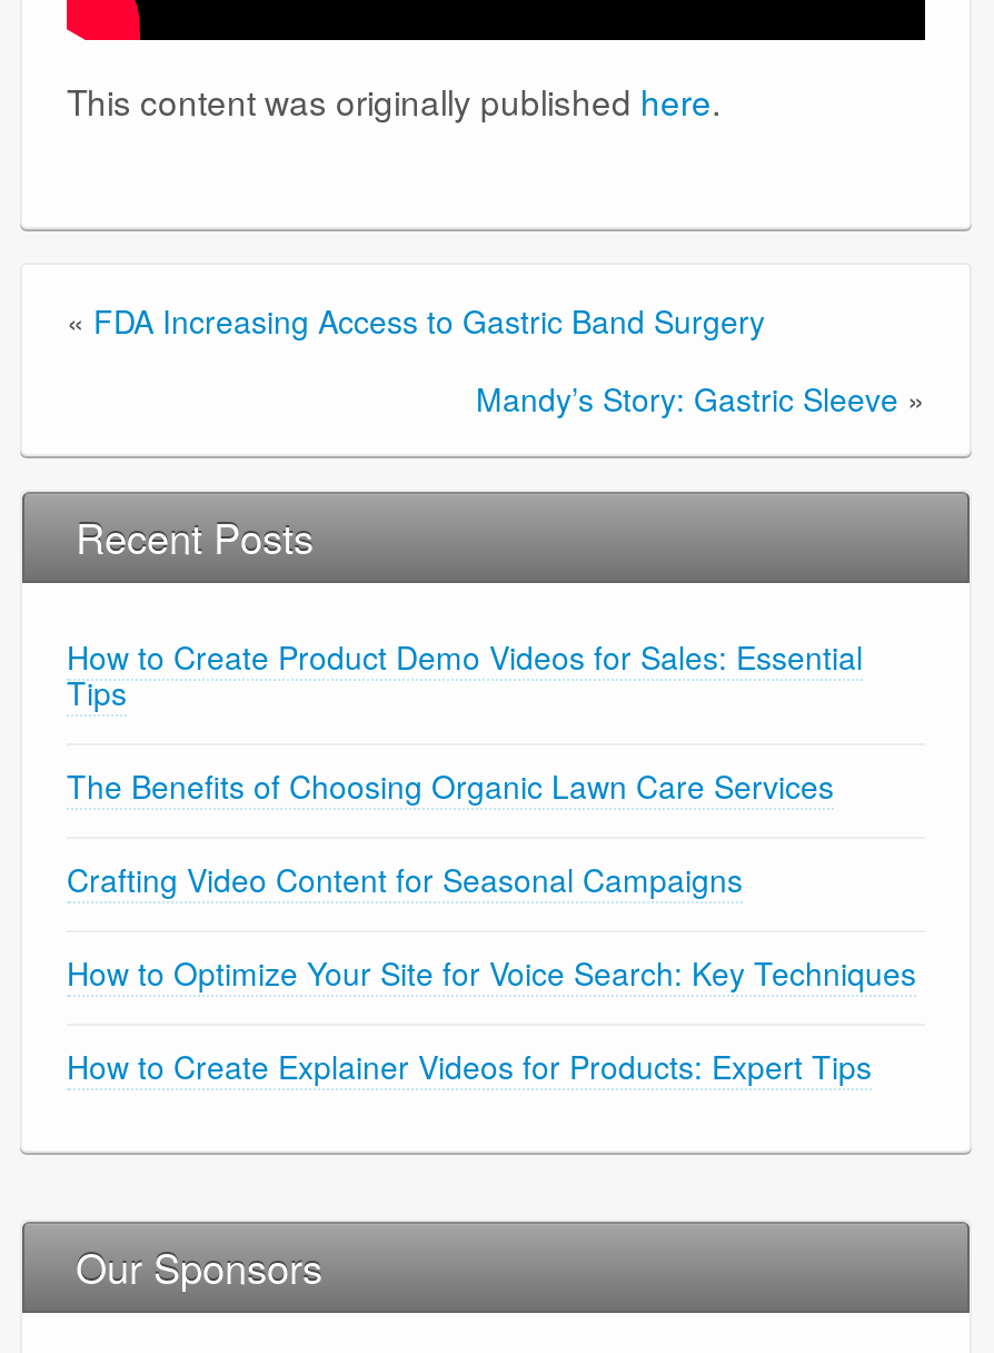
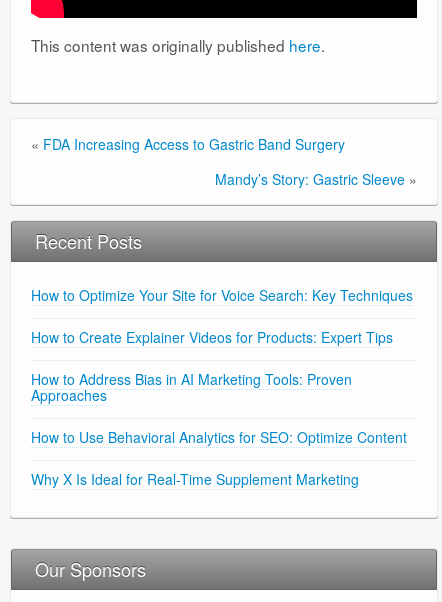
- How to Create Product Demo Videos for Sales: Essential
- Tips
- The Benefits of Choosing Organic Lawn Care Services
- Crafting Video Content for Seasonal Campaigns

moved up: How to Optimize Your Site for Voice Search: Key Techniques | How to Create Explainer Videos for Products: Expert Tips

+ How to Address Bias in AI Marketing Tools: Proven
+ Approaches
+ How to Use Behavioral Analytics for SEO: Optimize Content
+ Why X Is Ideal for Real-Time Supplement Marketing
